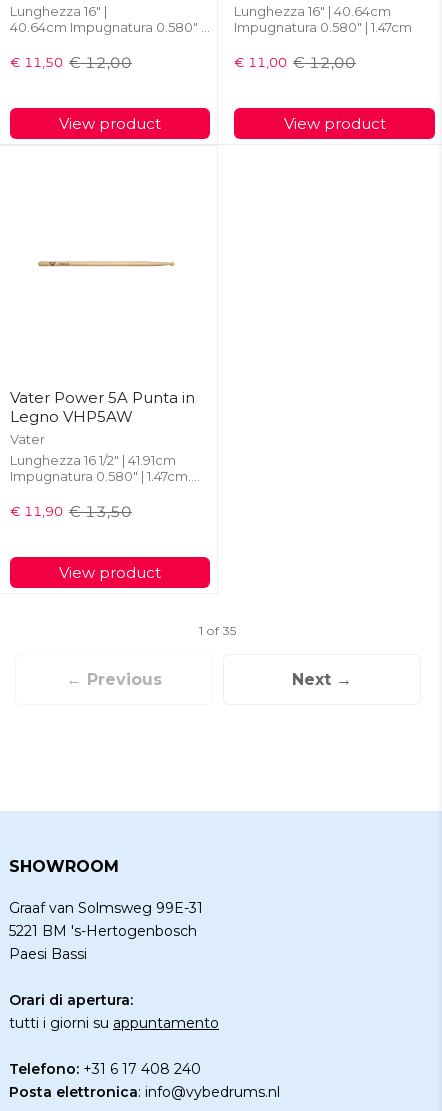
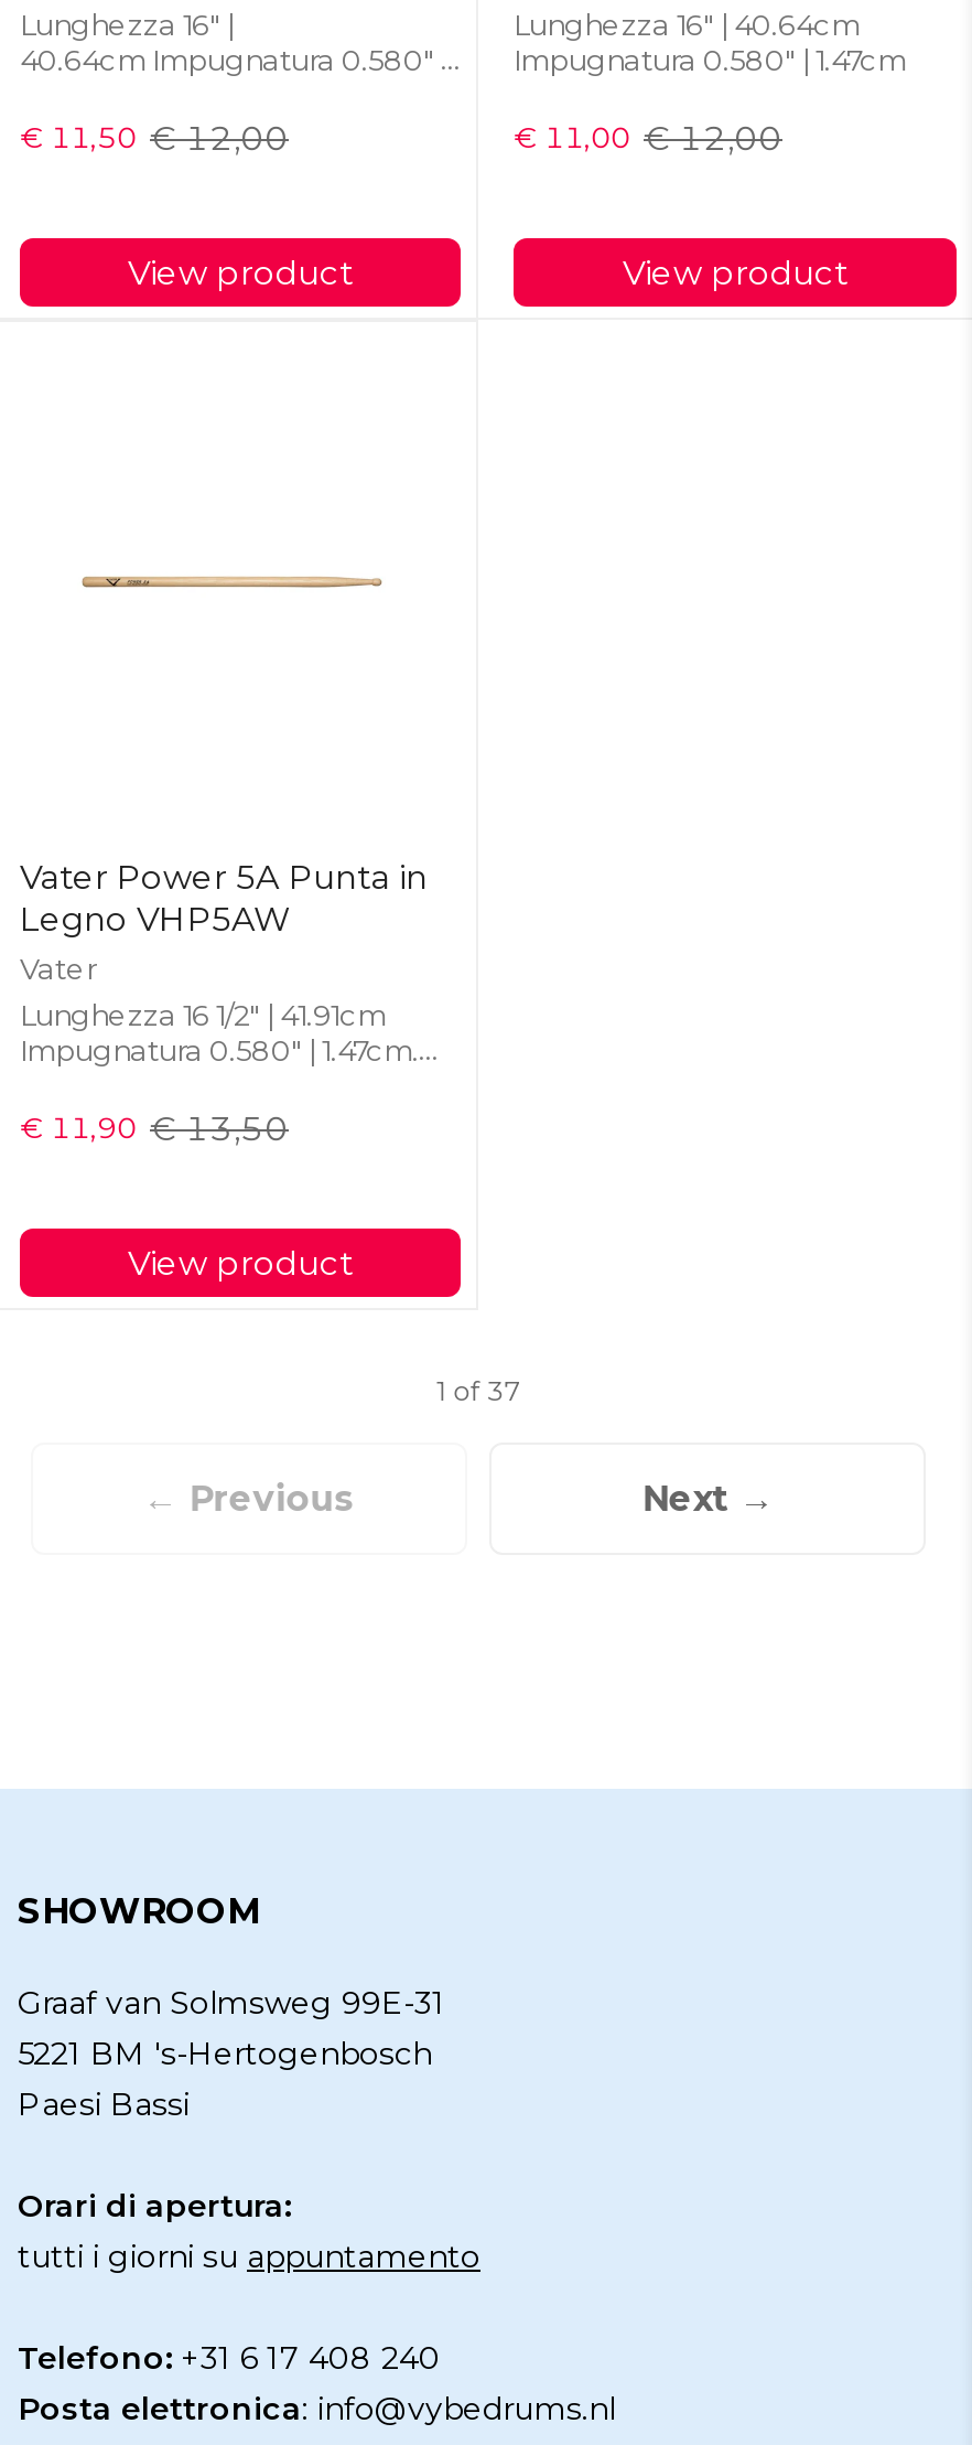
- 1 of 35
+ 1 of 37
